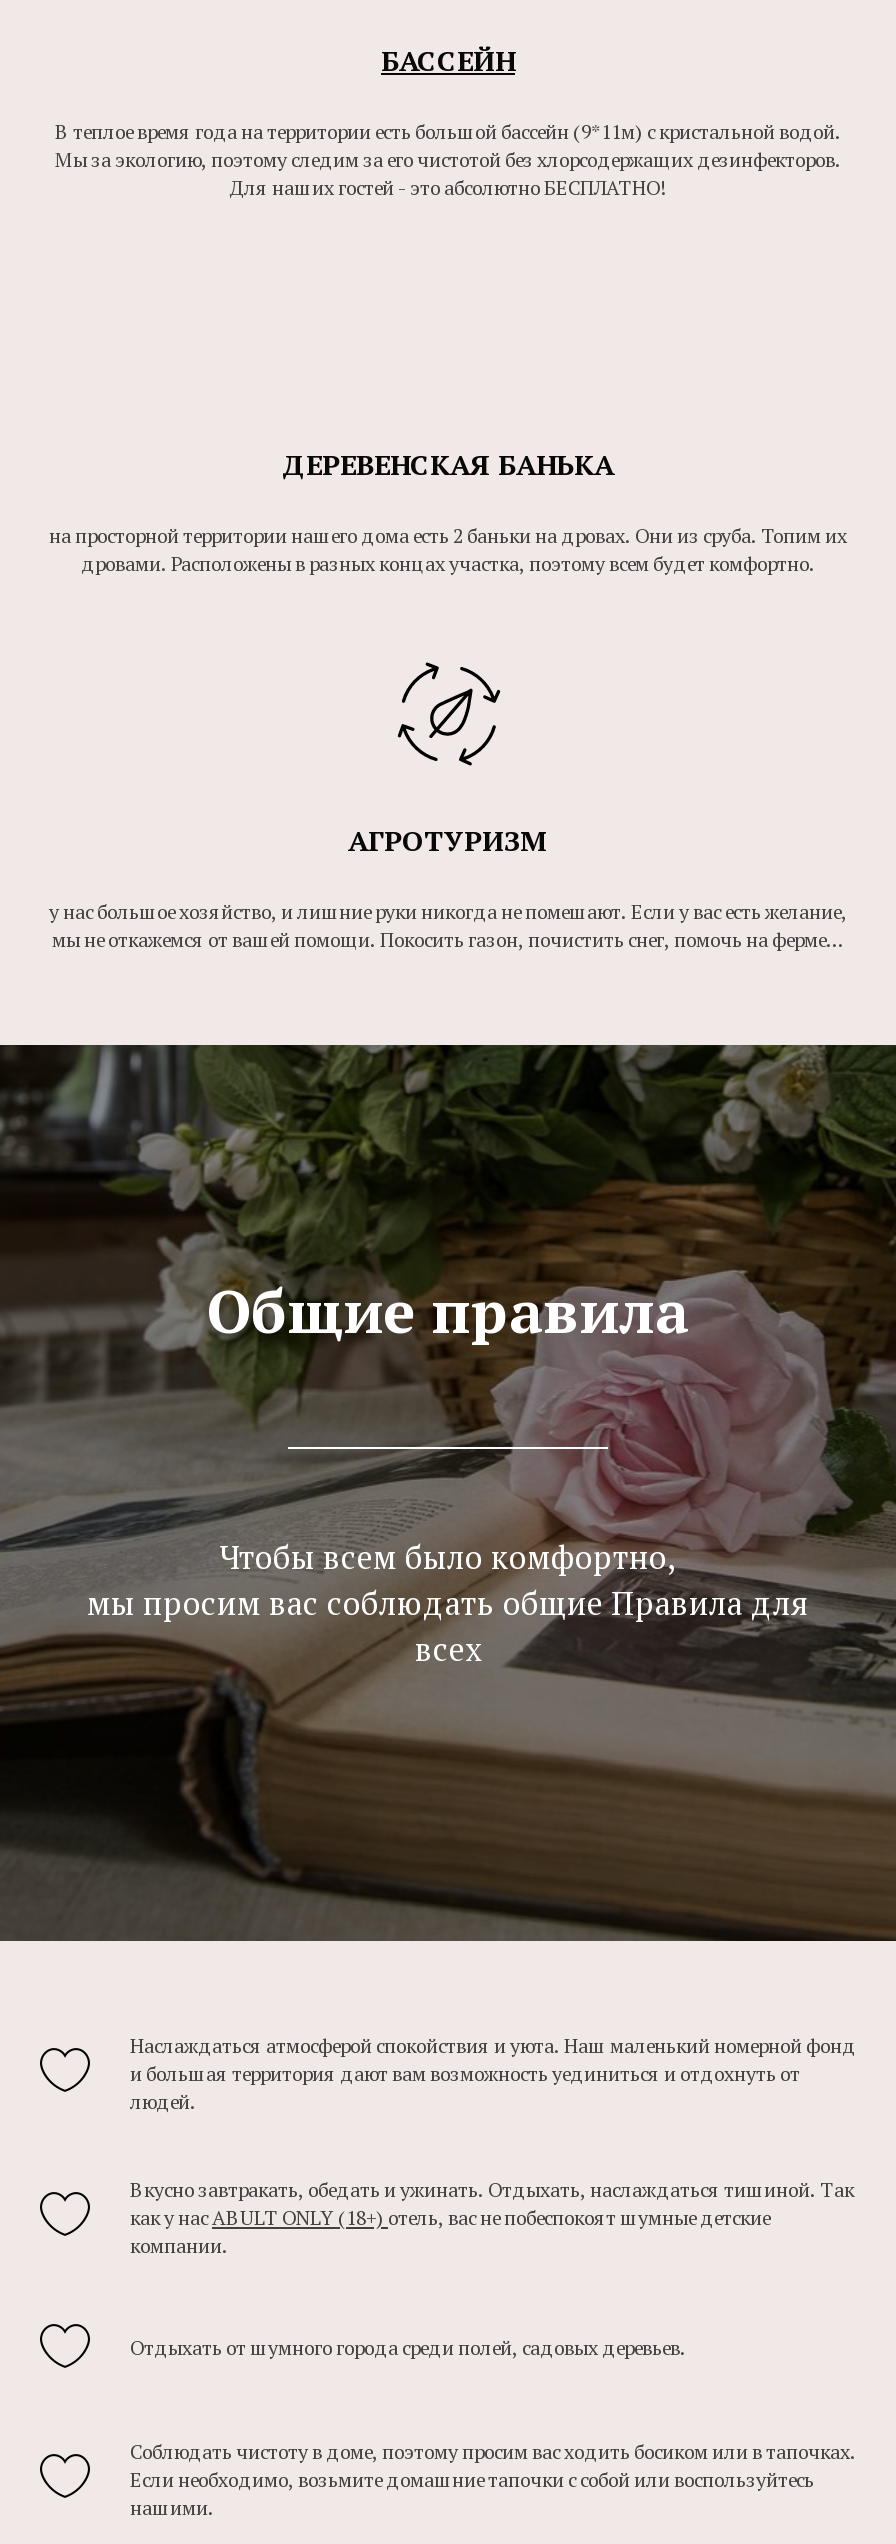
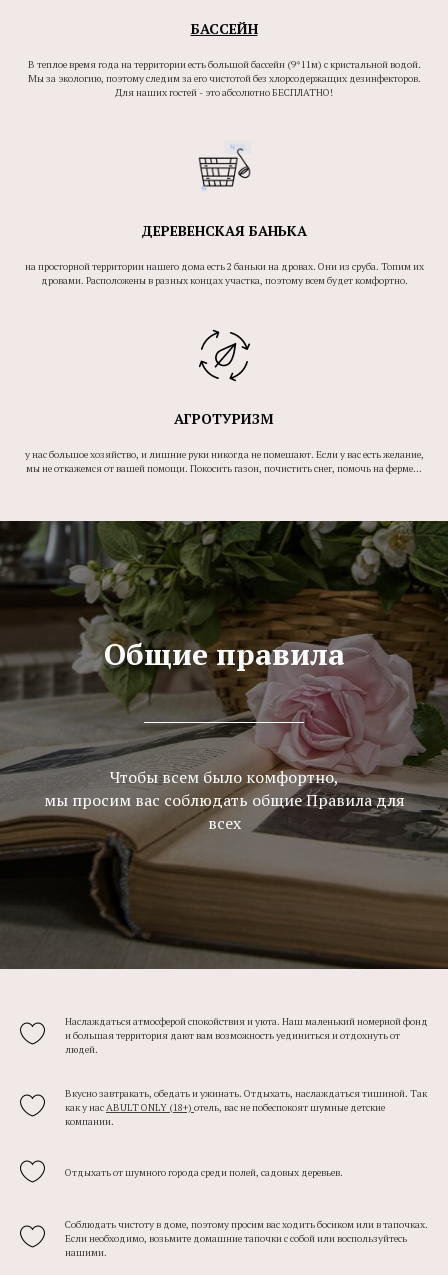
+ [image]
